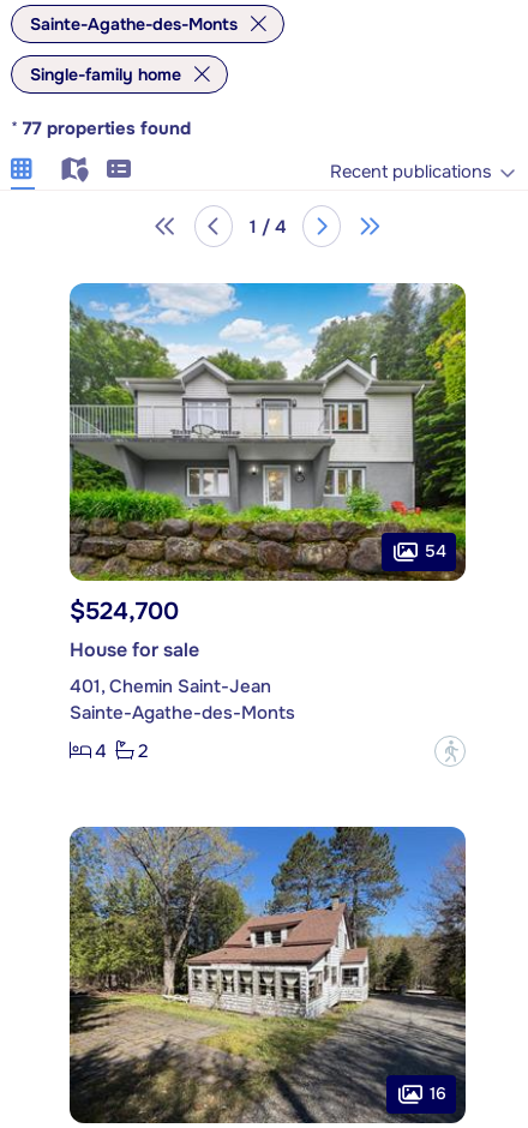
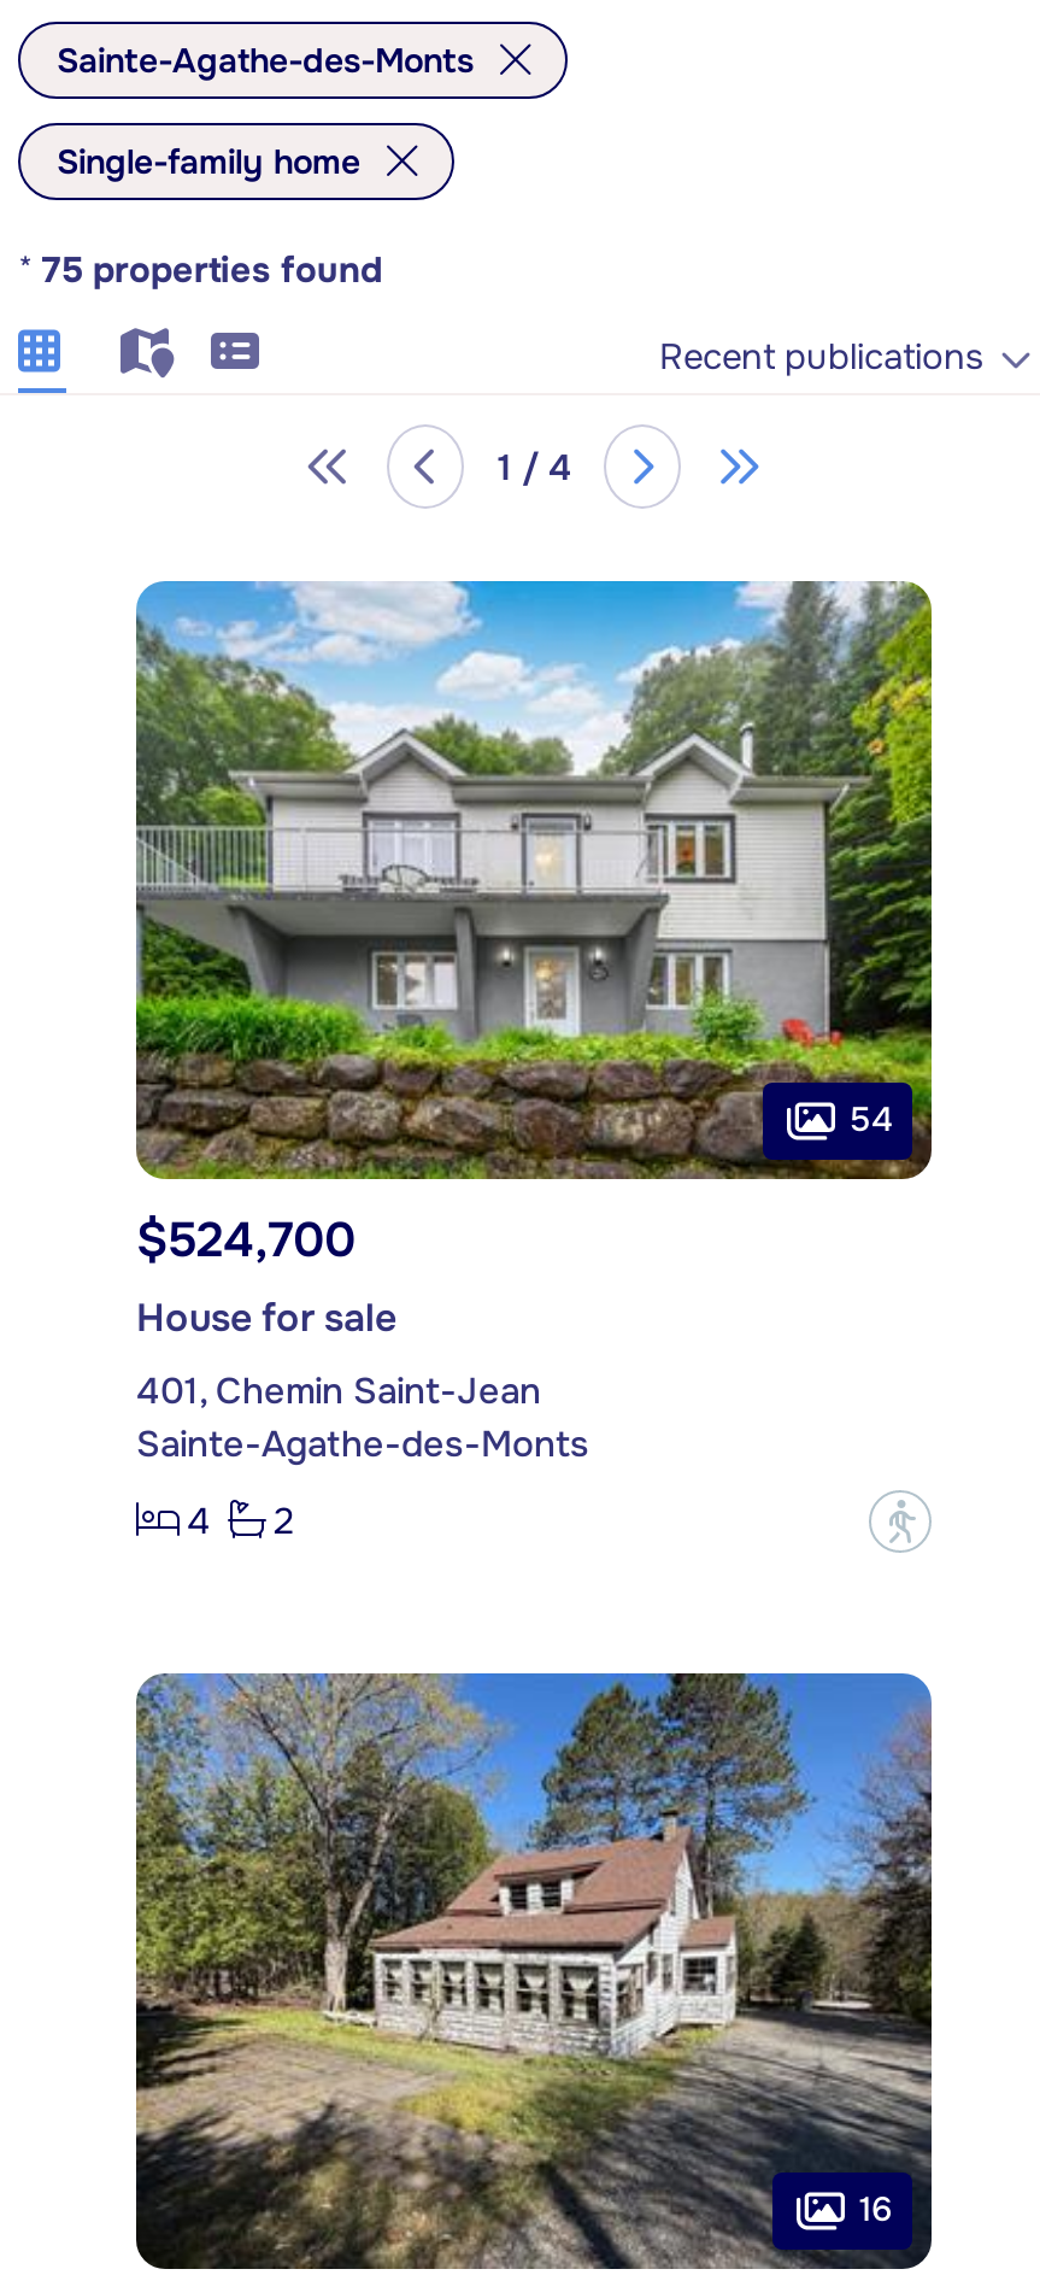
- * 77 properties found
+ * 75 properties found
